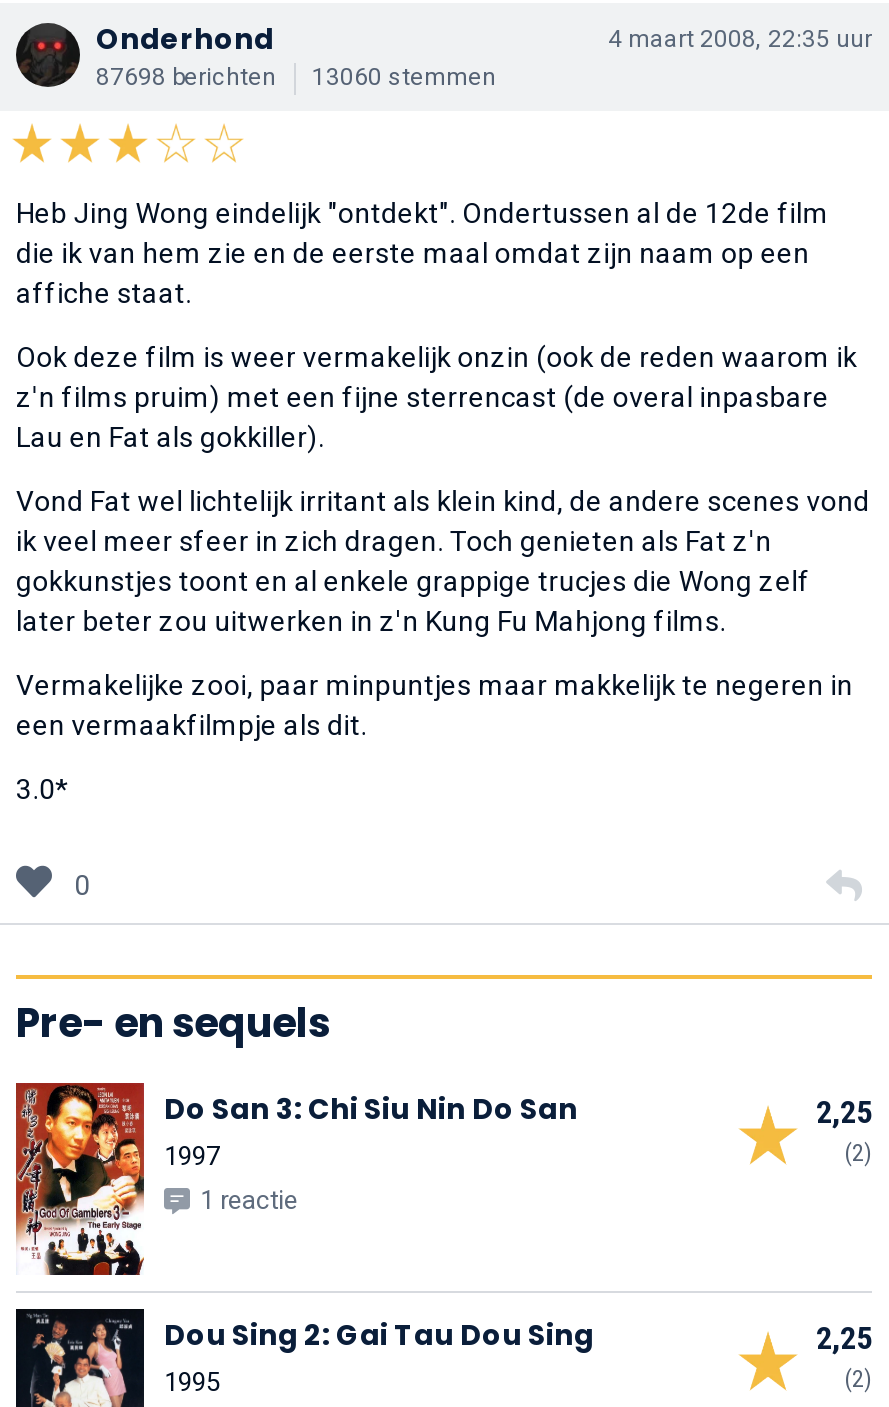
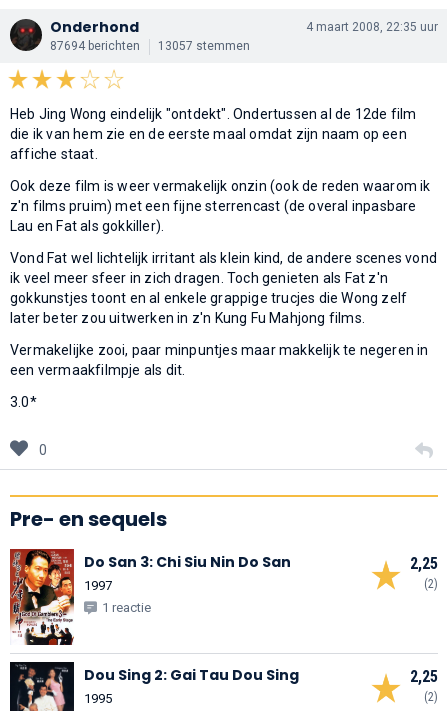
- 87698 berichten
+ 87694 berichten

- 13060 stemmen
+ 13057 stemmen
